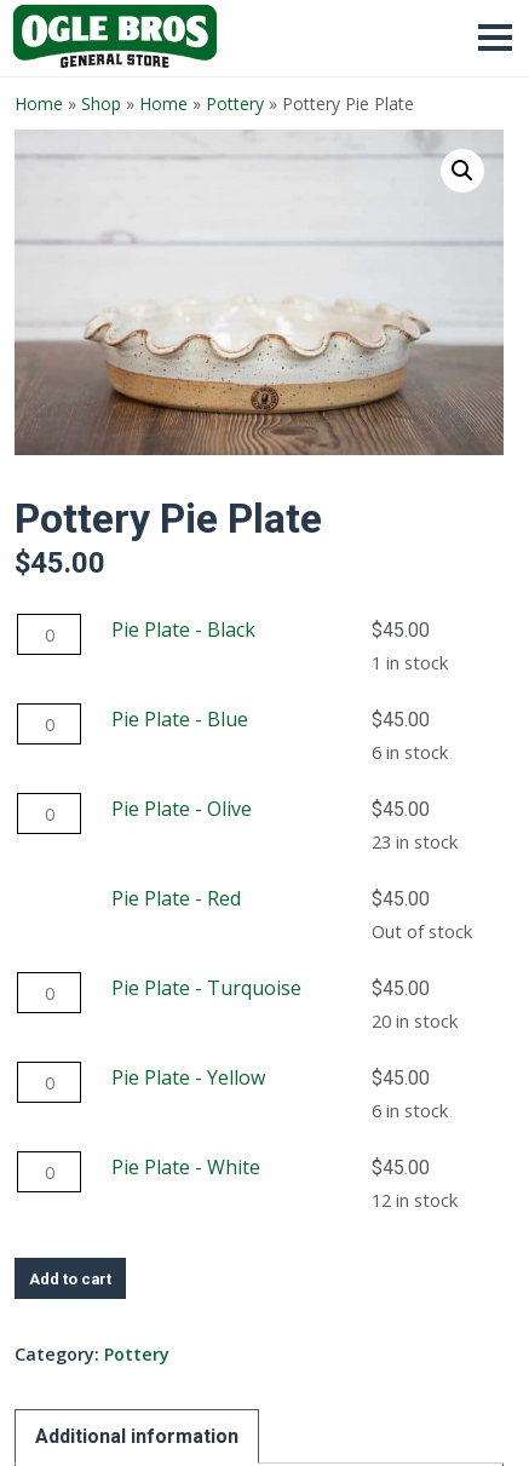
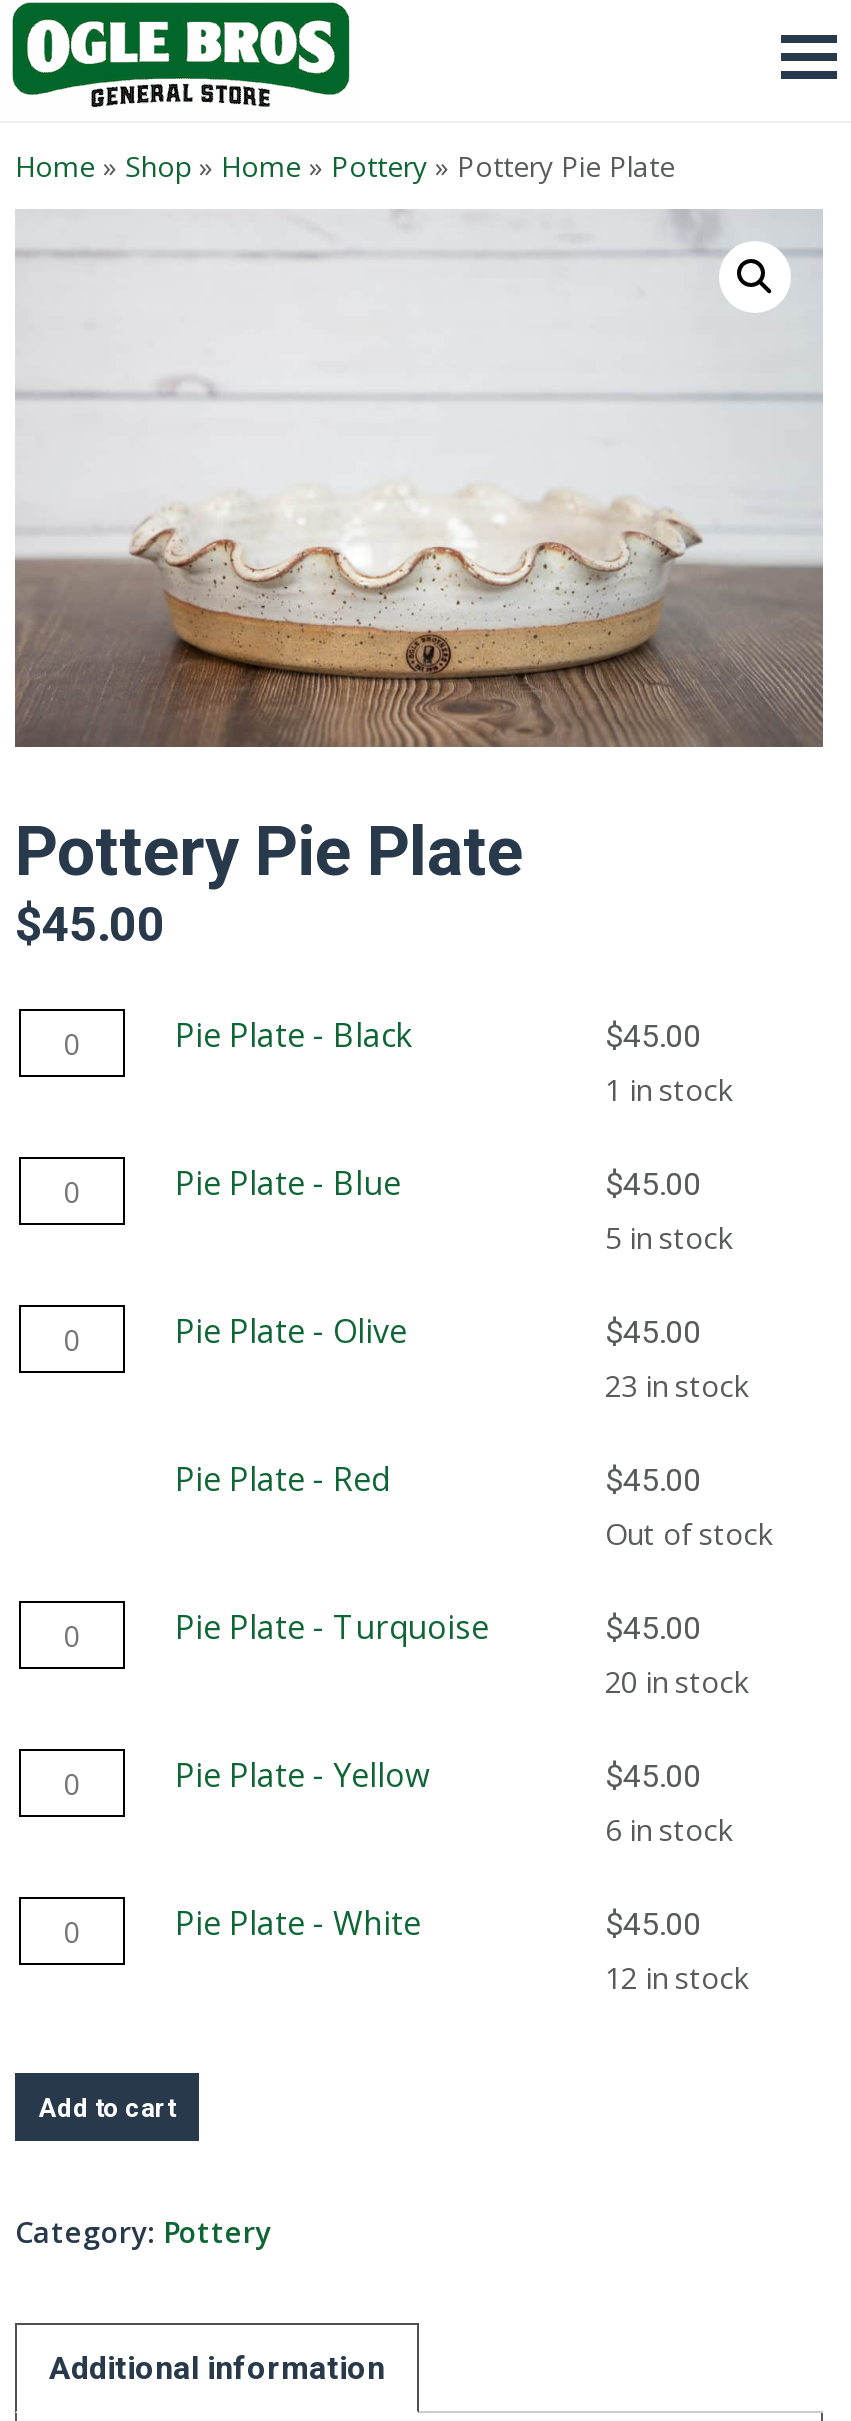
- 6 in stock
+ 5 in stock
